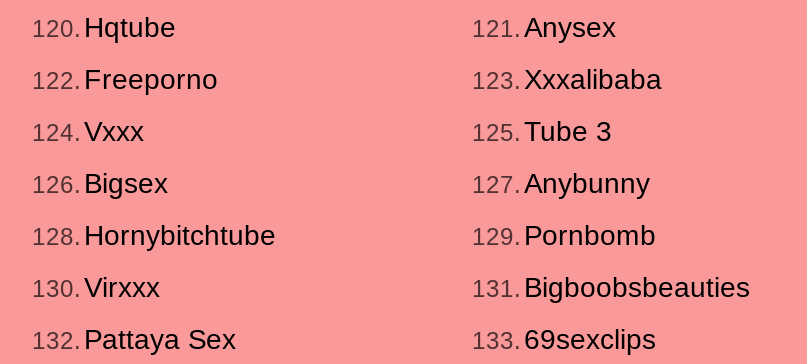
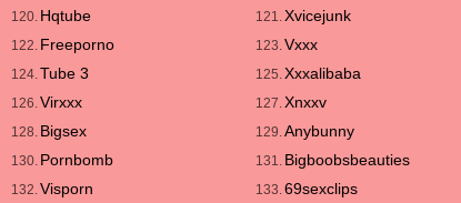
- 121. Anysex
+ 121. Xvicejunk

- 123. Xxxalibaba
+ 123. Vxxx

- 124. Vxxx
- 125. Tube 3
+ 124. Tube 3
+ 125. Xxxalibaba

- 126. Bigsex
- 127. Anybunny
+ 126. Virxxx
+ 127. Xnxxv

- 128. Hornybitchtube
- 129. Pornbomb
+ 128. Bigsex
+ 129. Anybunny

- 130. Virxxx
+ 130. Pornbomb

- 132. Pattaya Sex
+ 132. Visporn
